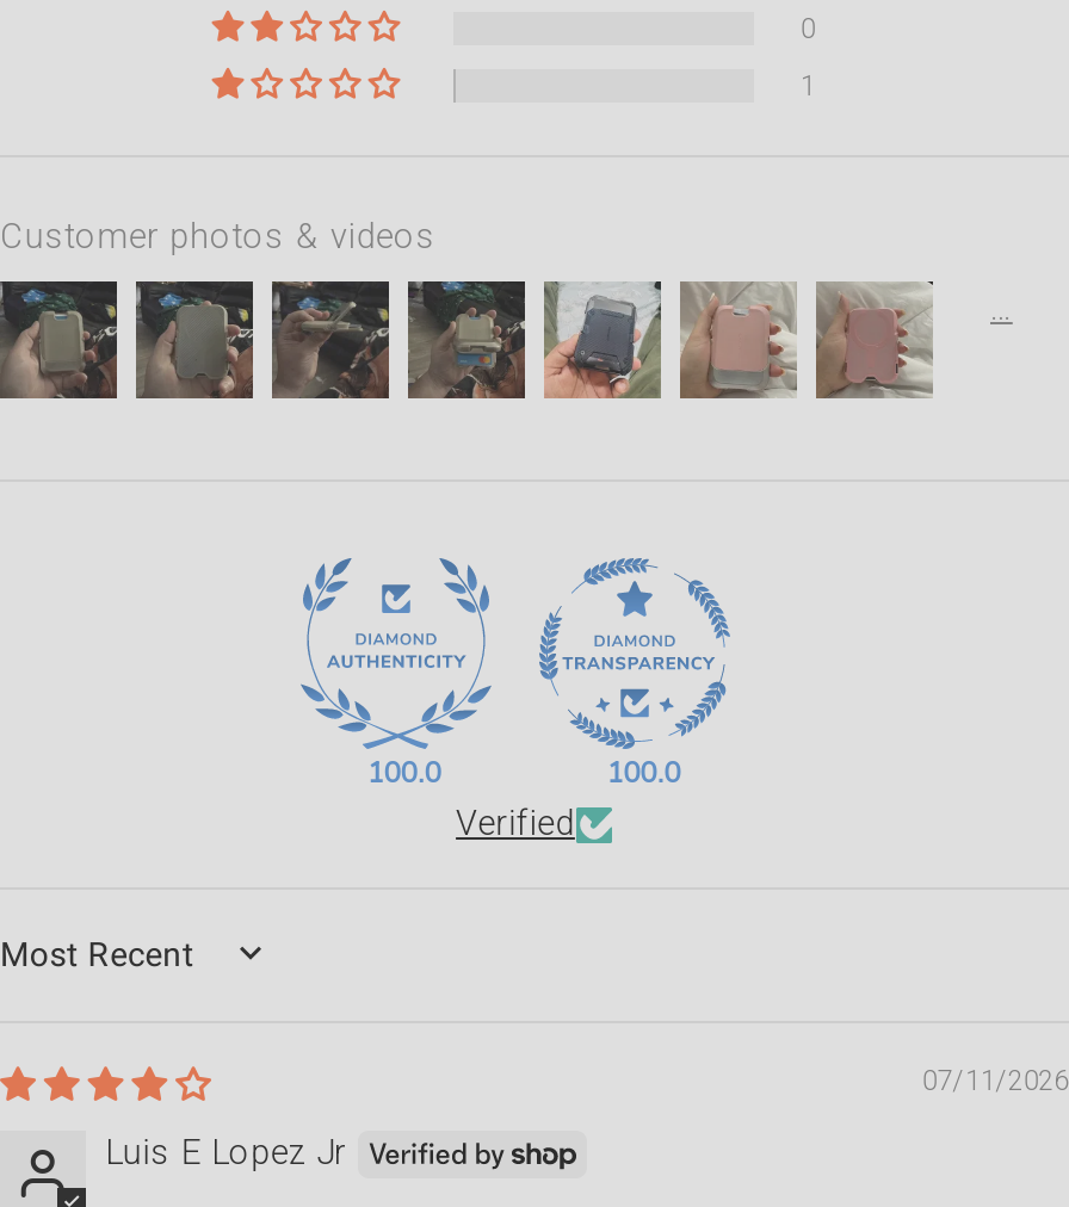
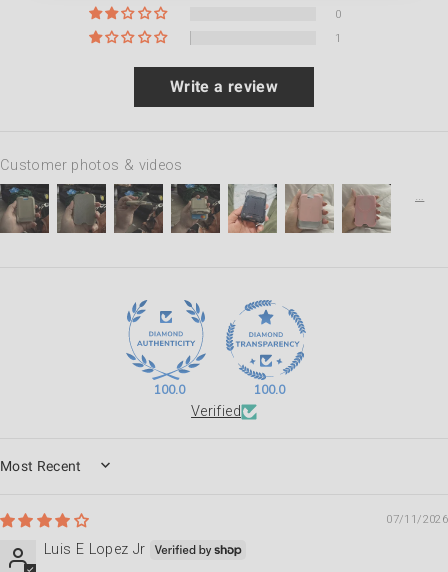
+ Write a review
